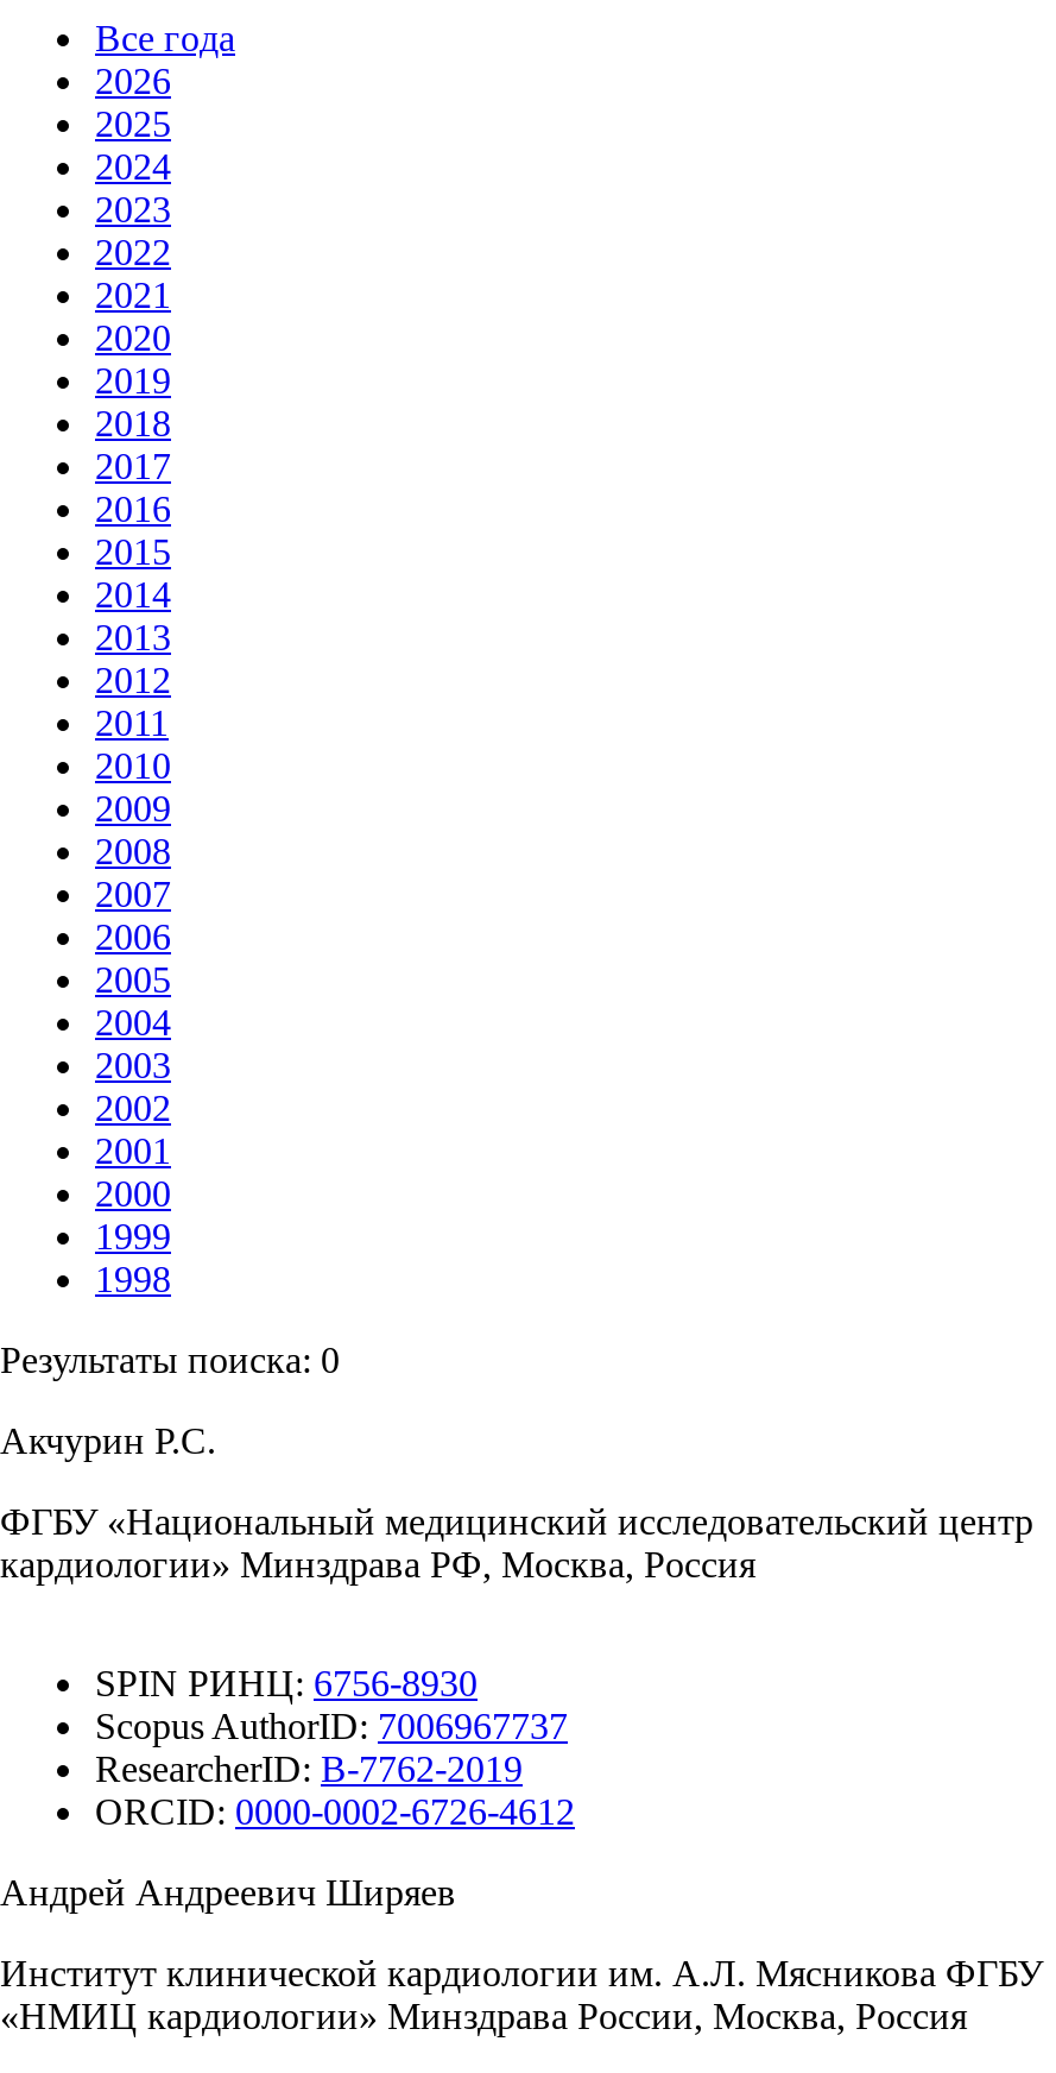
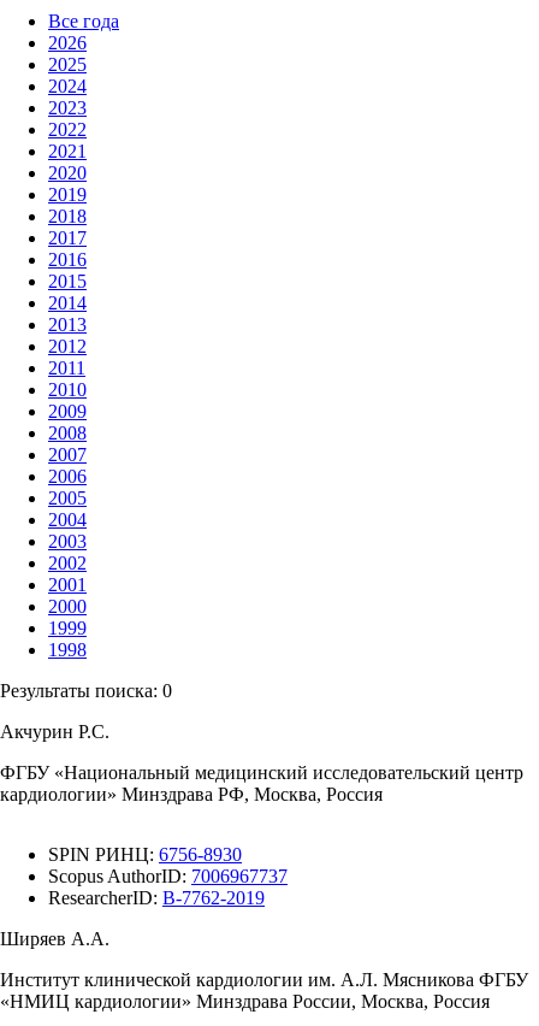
- ORCID: 0000-0002-6726-4612
- Андрей Андреевич Ширяев
+ Ширяев А.А.
